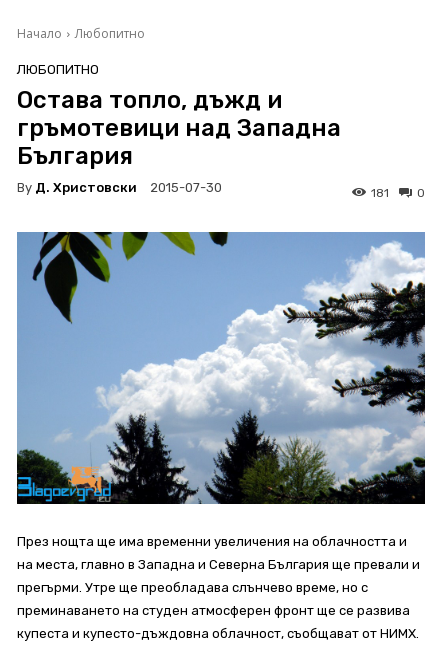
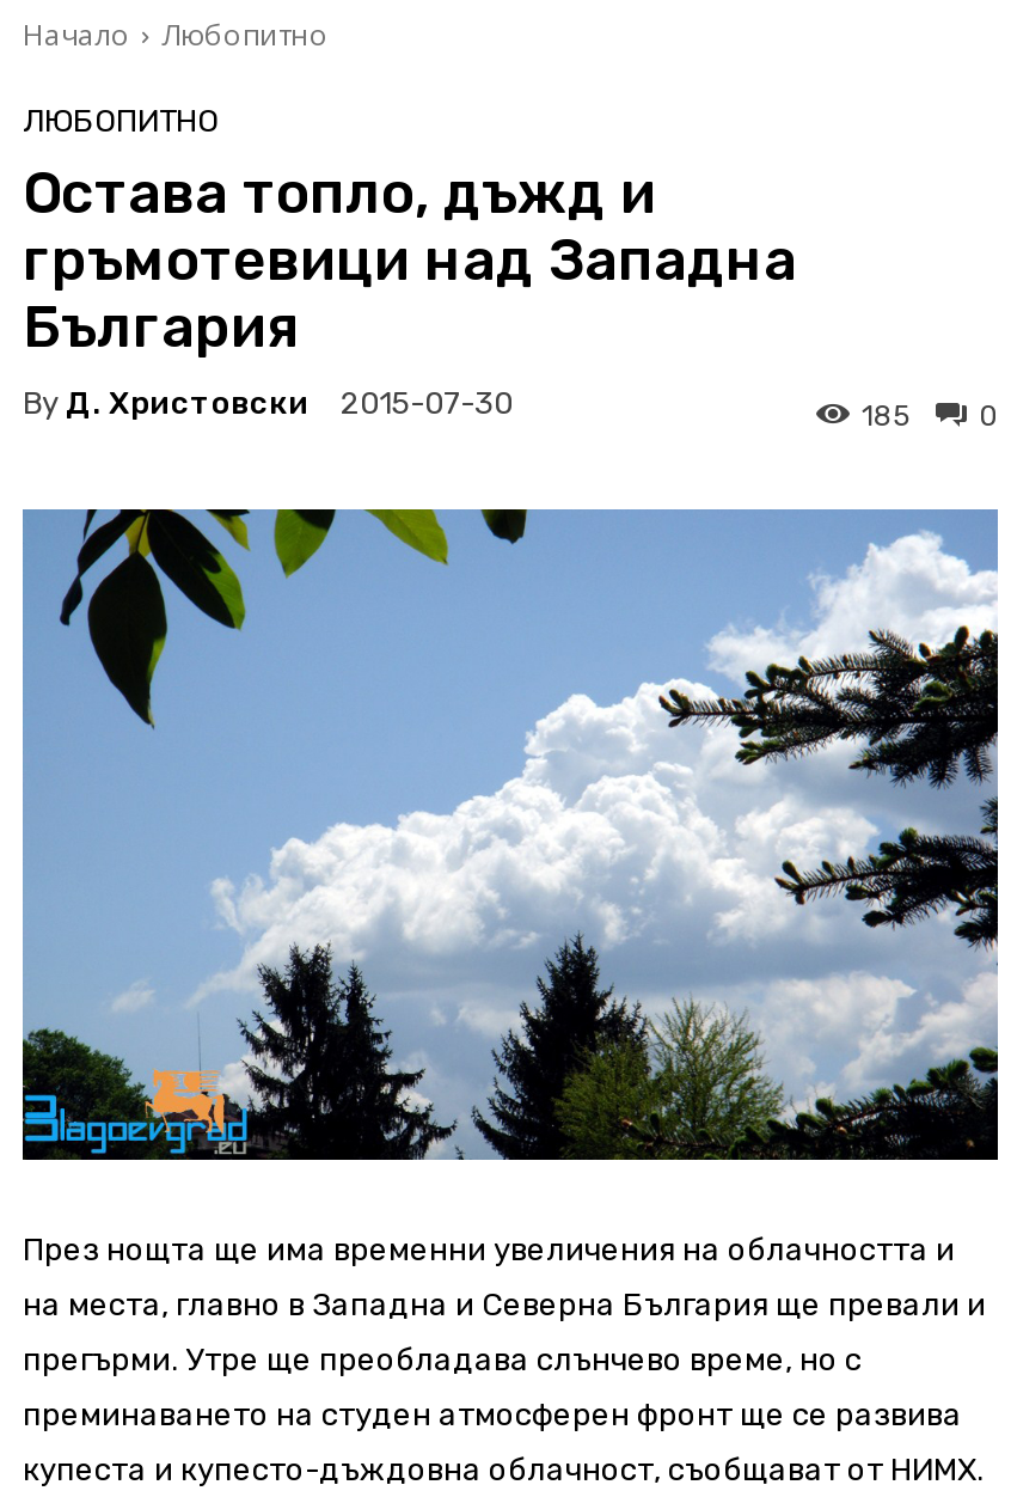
- 181 0
+ 185 0
